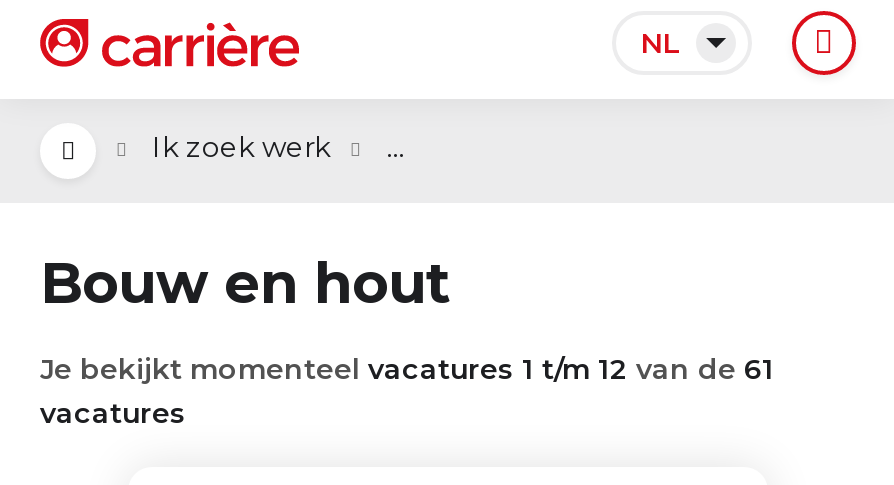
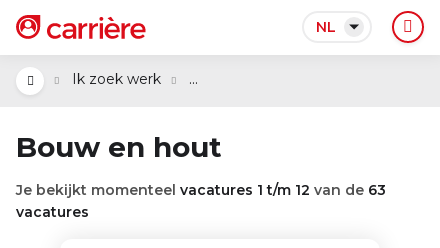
- Je bekijkt momenteel vacatures 1 t/m 12 van de 61
+ Je bekijkt momenteel vacatures 1 t/m 12 van de 63
